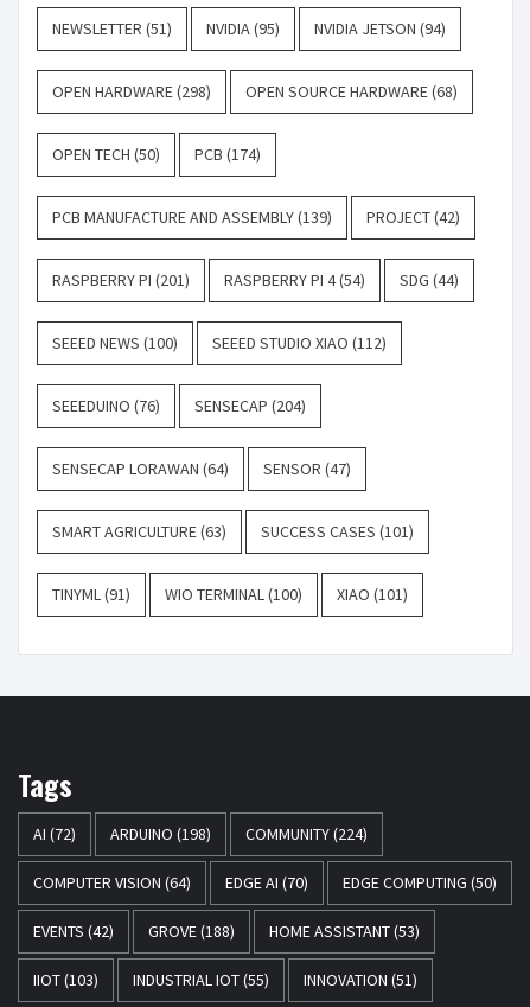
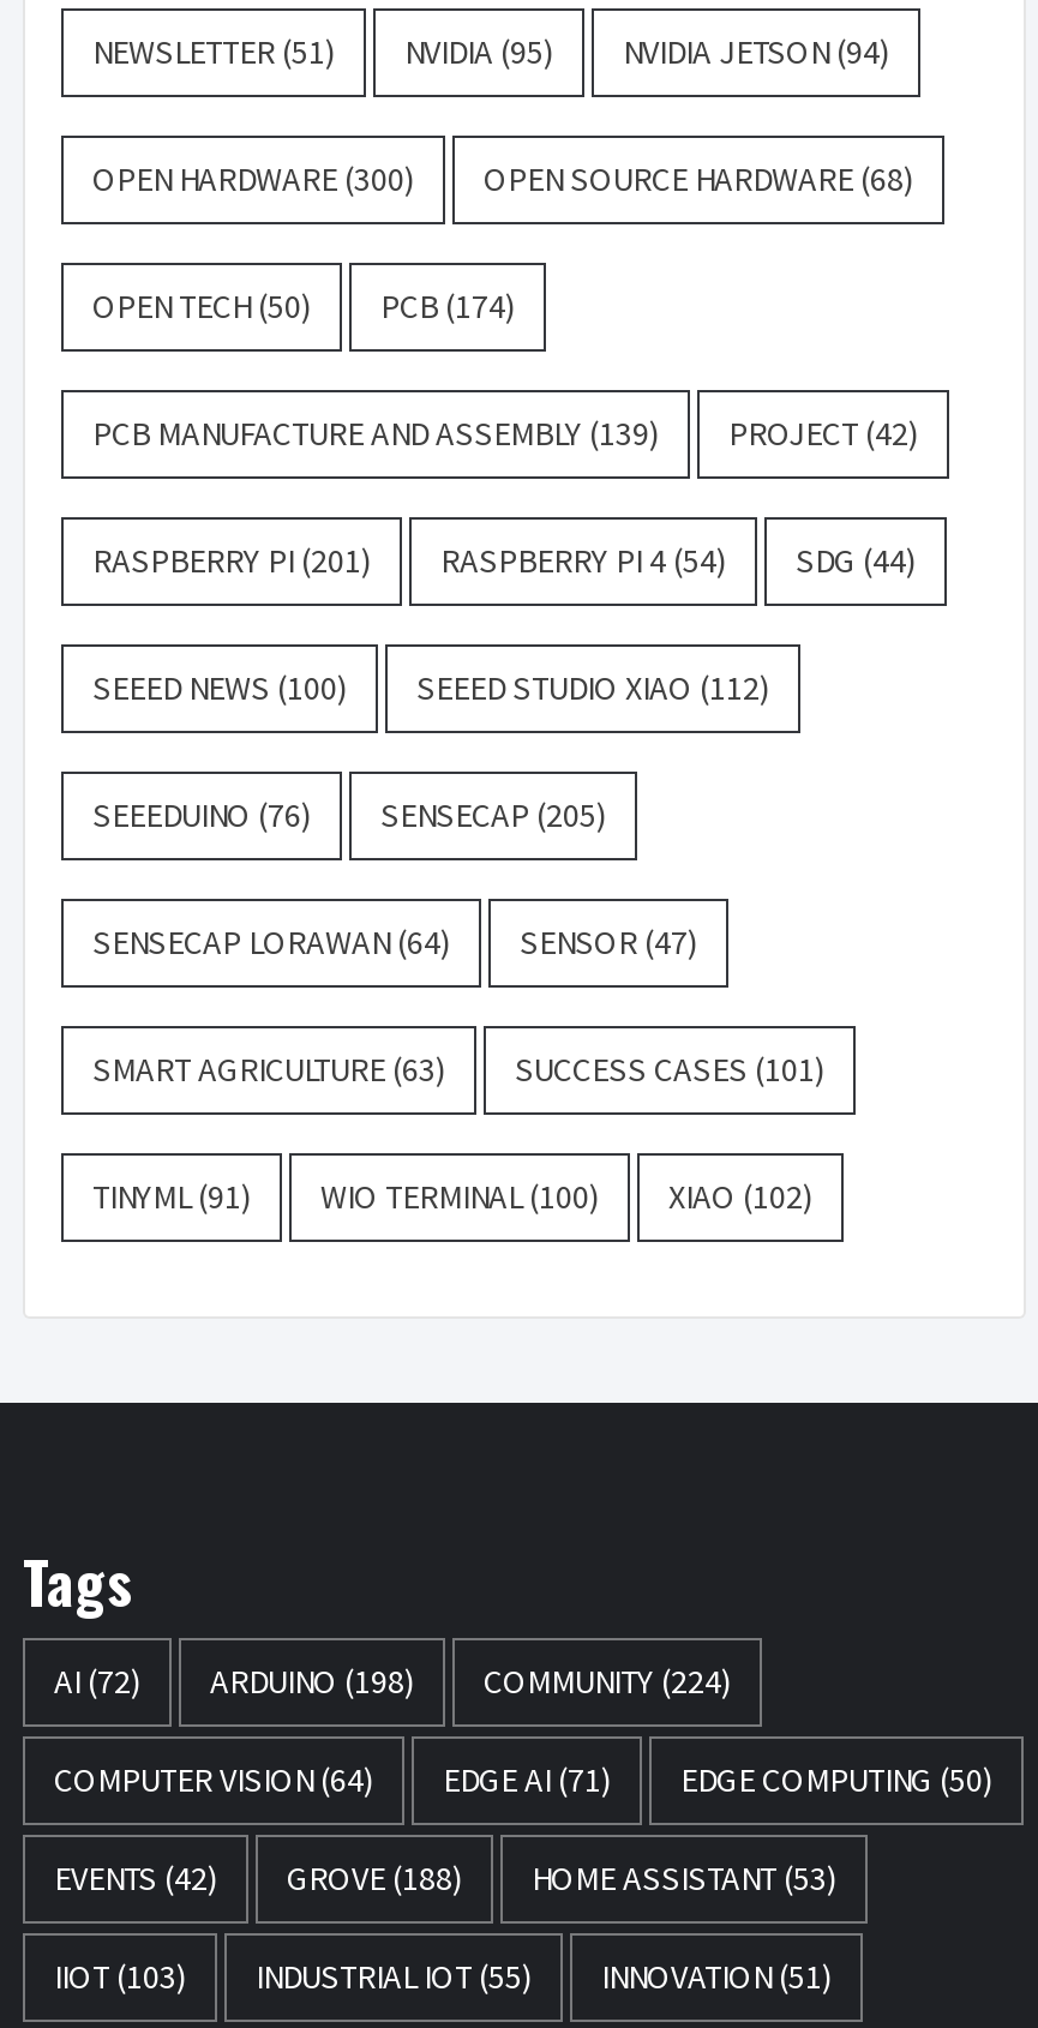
- OPEN HARDWARE (298)
+ OPEN HARDWARE (300)

- SEEEDUINO (76) SENSECAP (204)
+ SEEEDUINO (76) SENSECAP (205)

- TINYML(91) WIO TERMINAL(100) XIAO (101)
+ TINYML(91) WIO TERMINAL(100) XIAO (102)

- COMPUTER VISION (64) EDGE AI (70) EDGE COMPUTING (50)
+ COMPUTER VISION (64) EDGE AI (71) EDGE COMPUTING (50)
